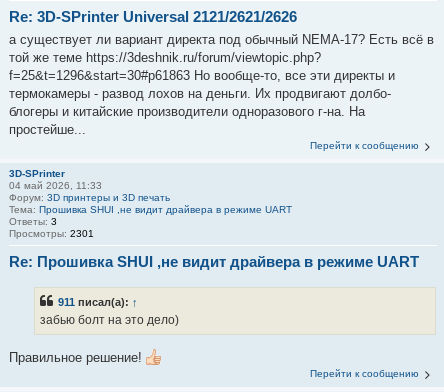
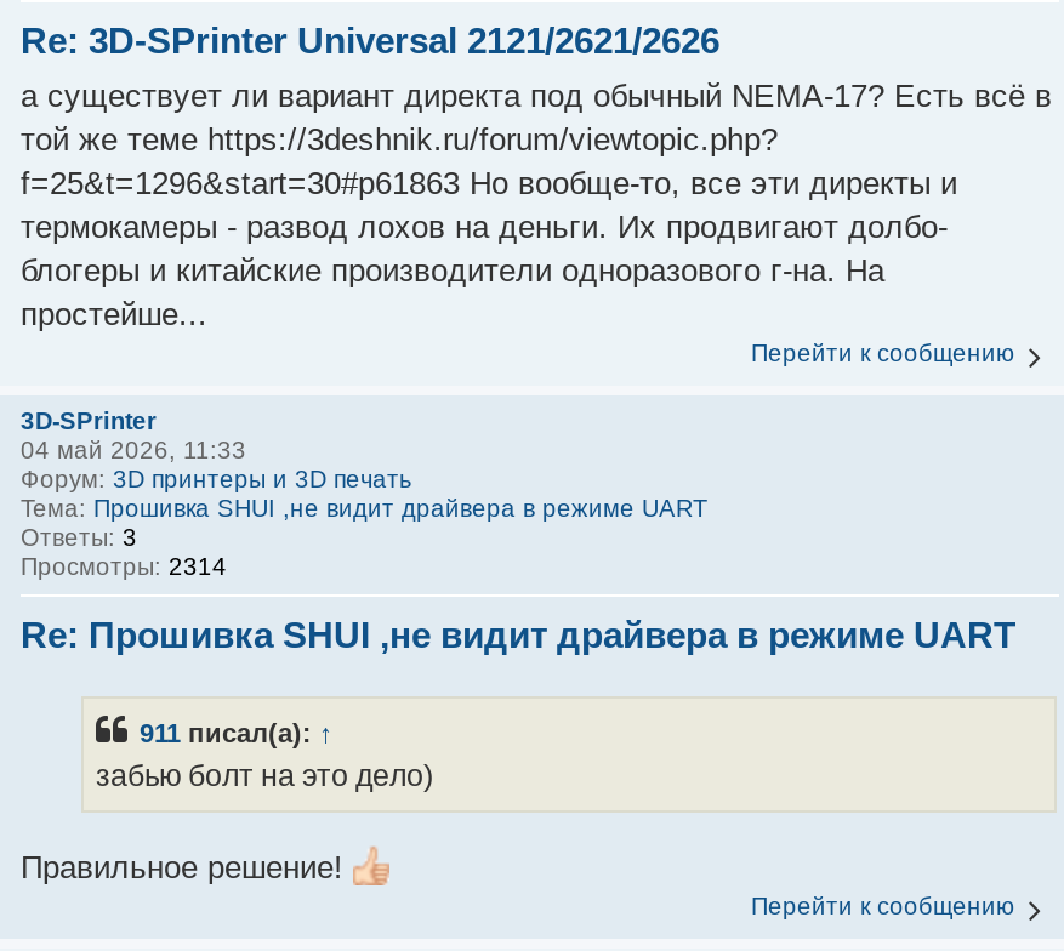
- Просмотры: 2301
+ Просмотры: 2314
